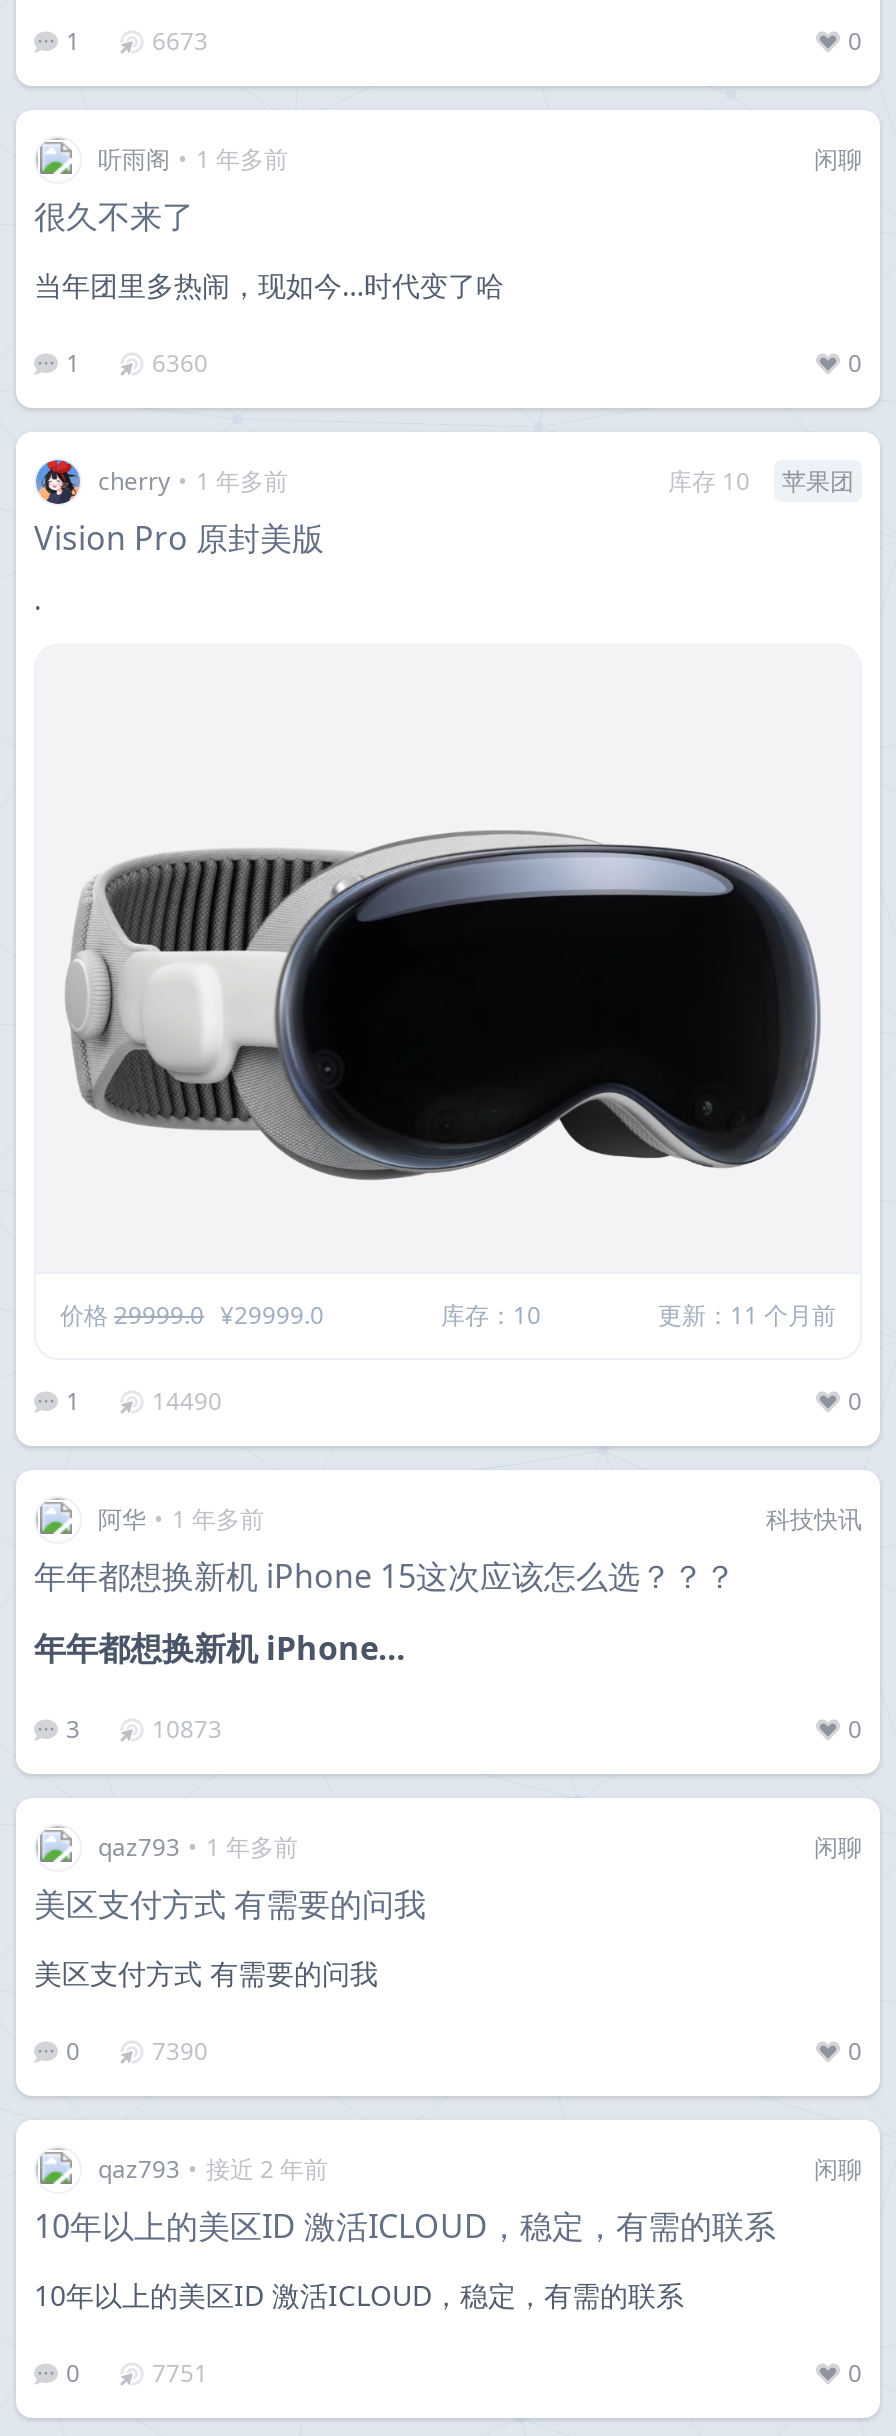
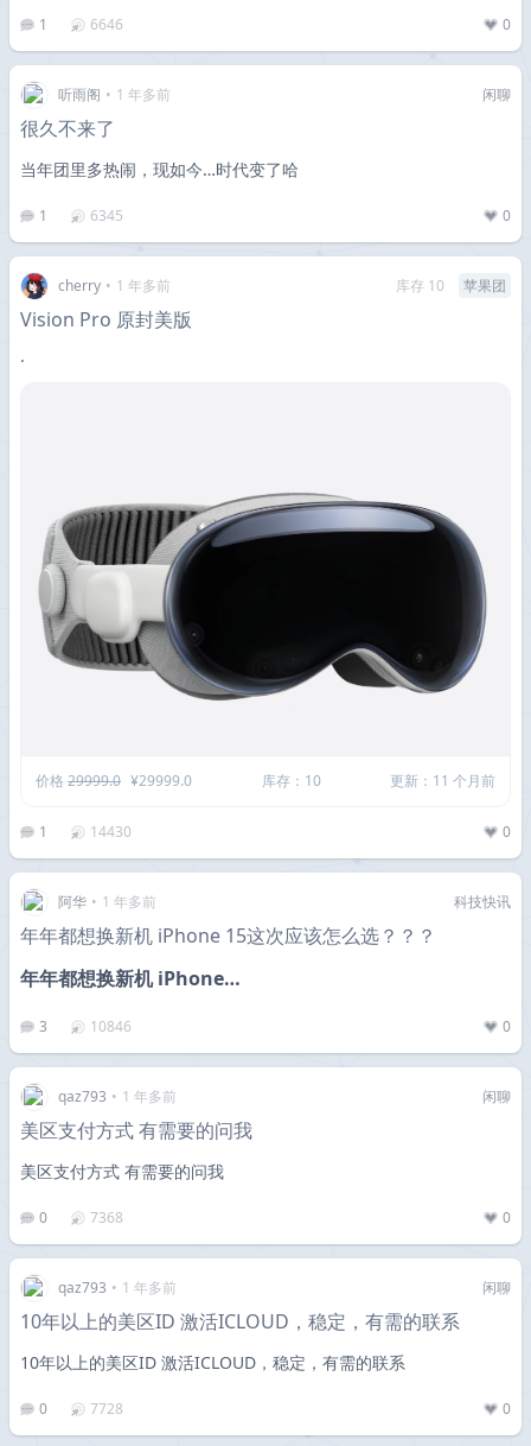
- 6673
+ 6646

- 6360
+ 6345

- 14490
+ 14430

- 10873
+ 10846

- 7390
+ 7368

- qaz793 • 接近 2 年前
+ qaz793 • 1 年多前

- 7751
+ 7728
